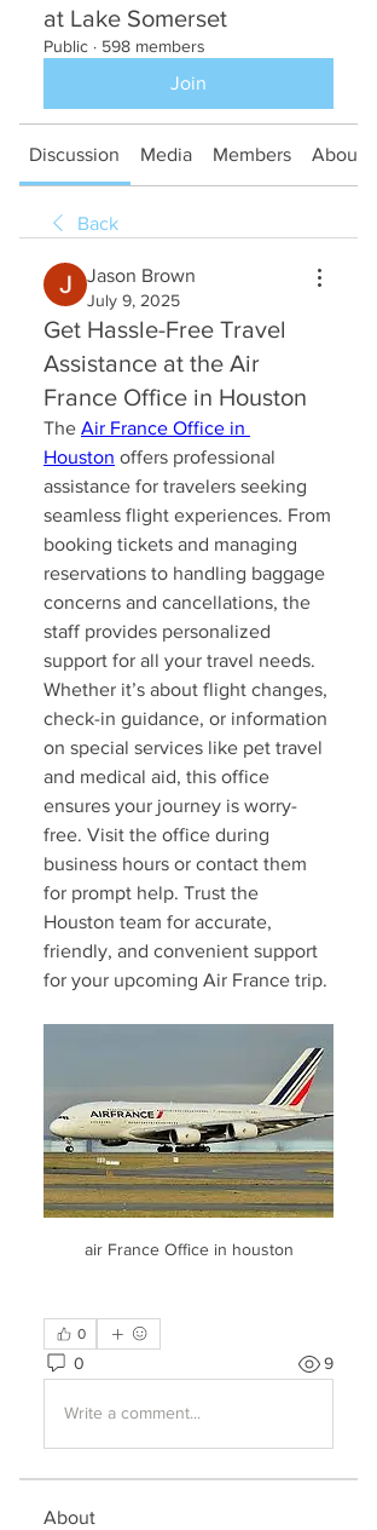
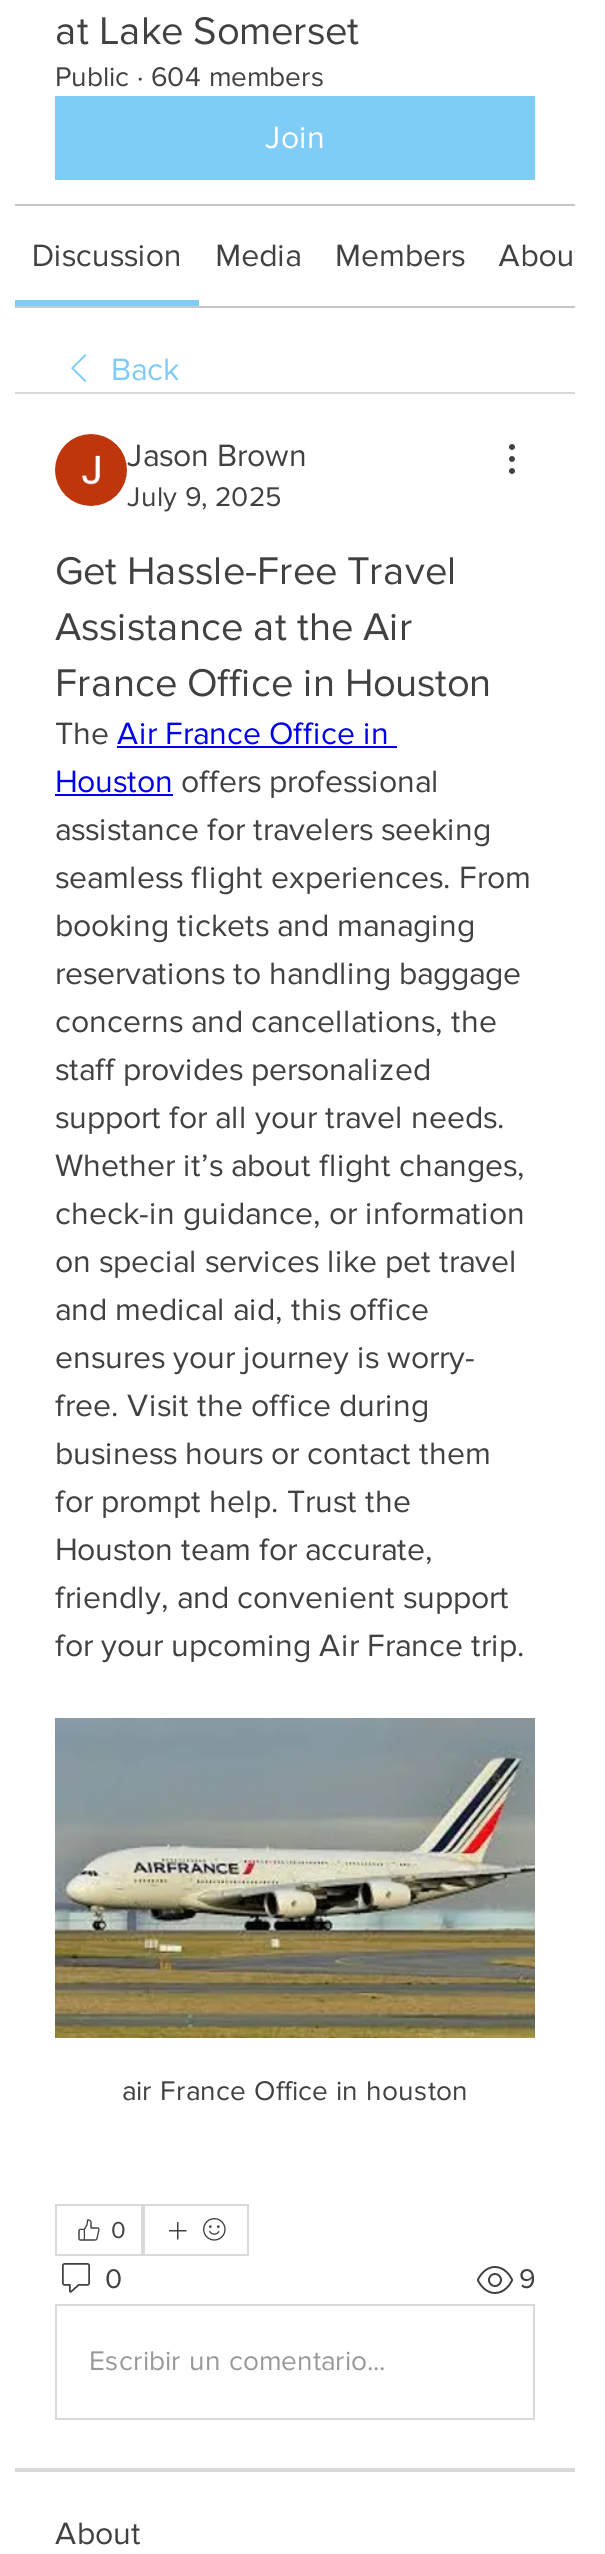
- Public · 598 members
+ Public · 604 members

- Write a comment...
+ Escribir un comentario...
